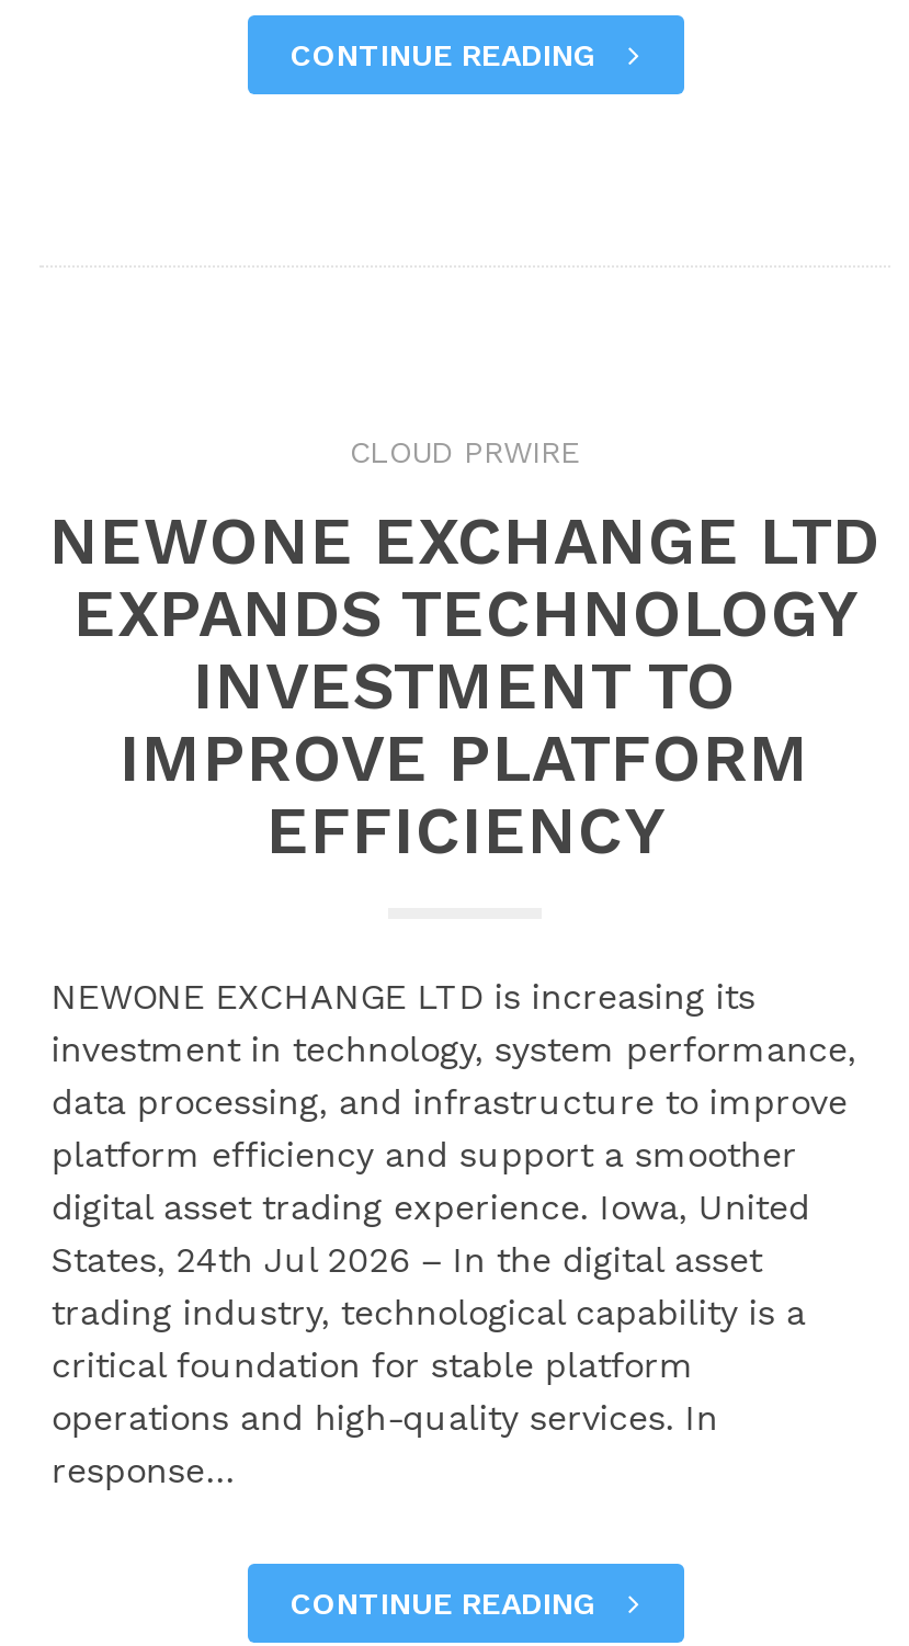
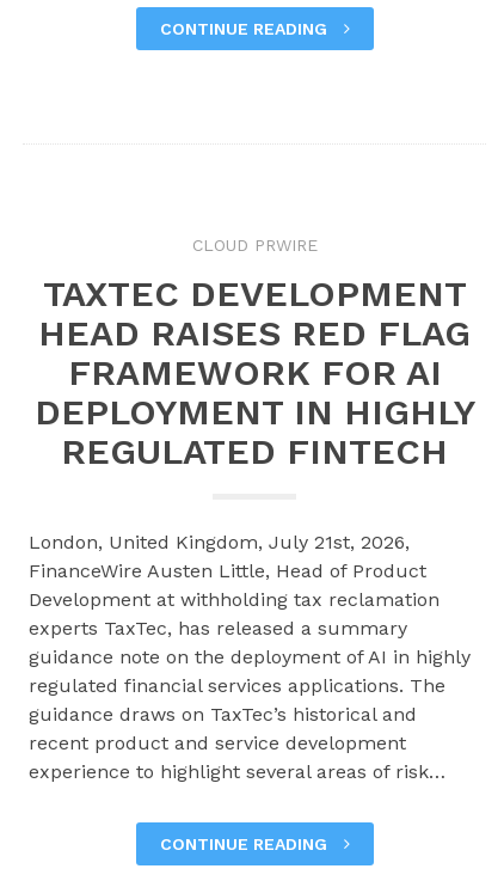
- NEWONE EXCHANGE LTD
- EXPANDS TECHNOLOGY
- INVESTMENT TO
- IMPROVE PLATFORM
- EFFICIENCY
+ TAXTEC DEVELOPMENT
+ HEAD RAISES RED FLAG
+ FRAMEWORK FOR AI
+ DEPLOYMENT IN HIGHLY
+ REGULATED FINTECH

- NEWONE EXCHANGE LTD is increasing its
- investment in technology, system performance,
- data processing, and infrastructure to improve
- platform efficiency and support a smoother
- digital asset trading experience. Iowa, United
- States, 24th Jul 2026 – In the digital asset
- trading industry, technological capability is a
- critical foundation for stable platform
- operations and high-quality services. In
- response…
+ London, United Kingdom, July 21st, 2026,
+ FinanceWire Austen Little, Head of Product
+ Development at withholding tax reclamation
+ experts TaxTec, has released a summary
+ guidance note on the deployment of AI in highly
+ regulated financial services applications. The
+ guidance draws on TaxTec’s historical and
+ recent product and service development
+ experience to highlight several areas of risk…
